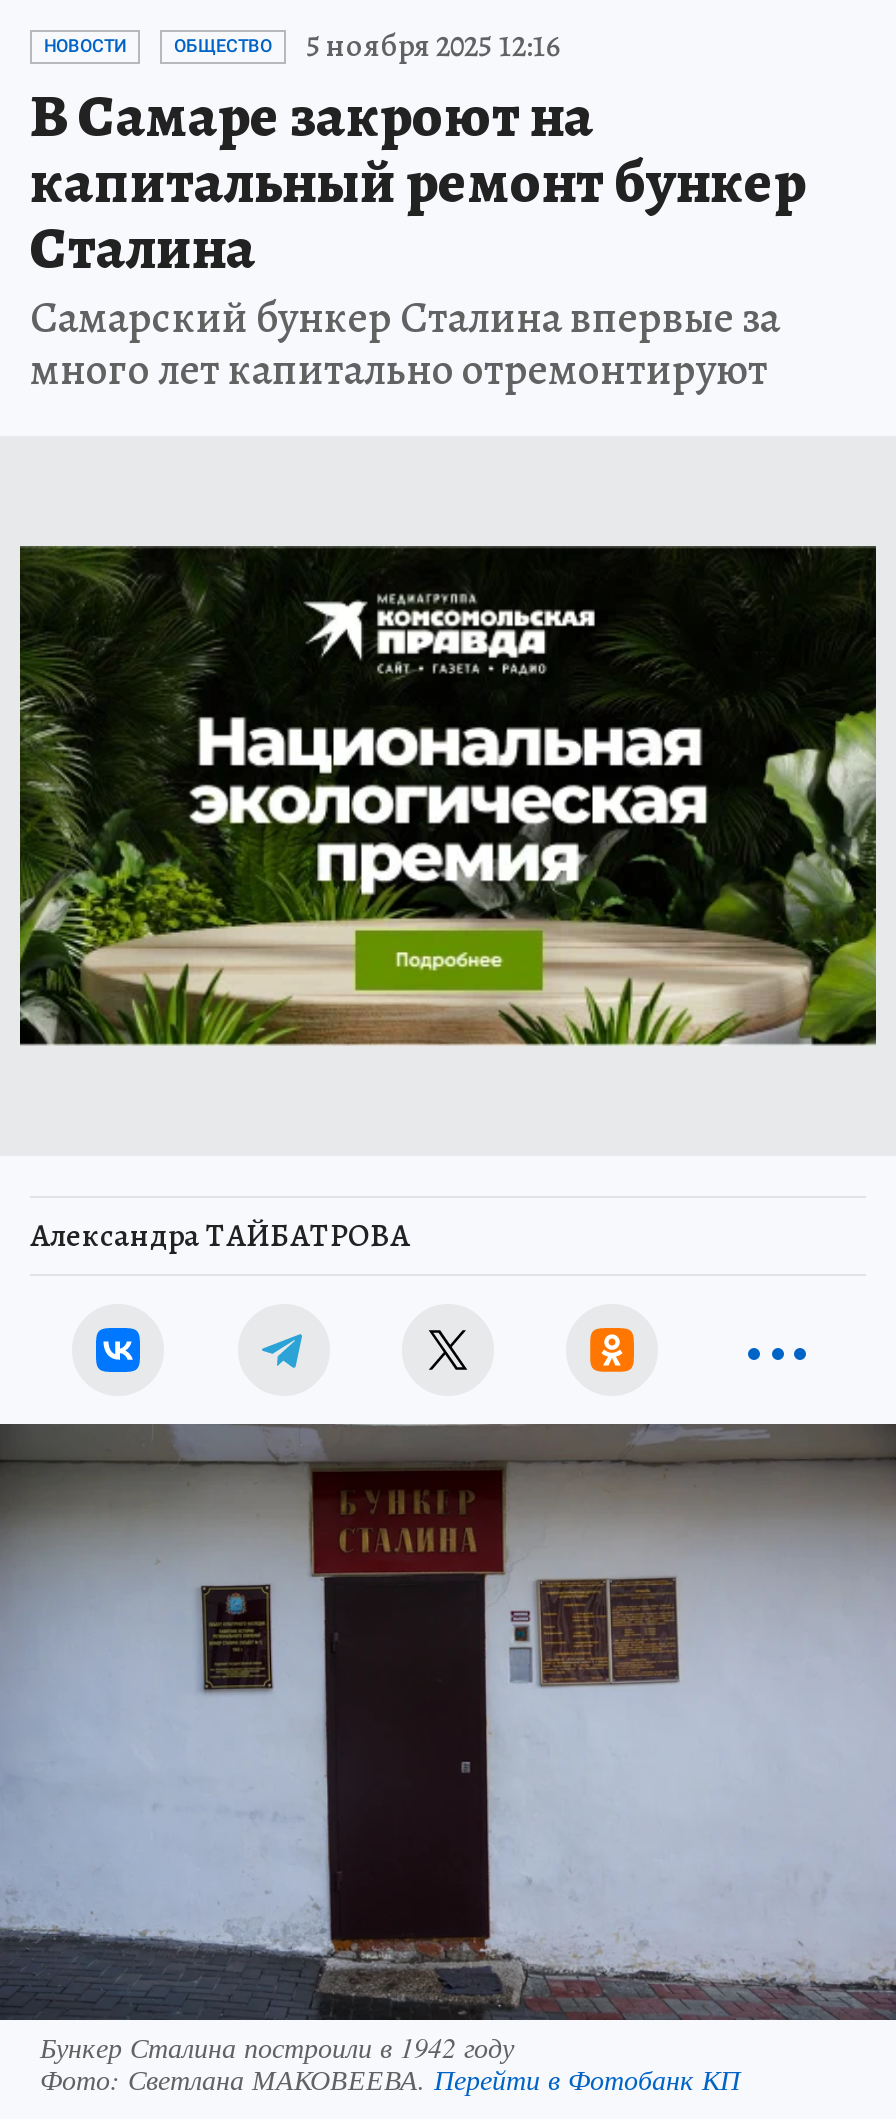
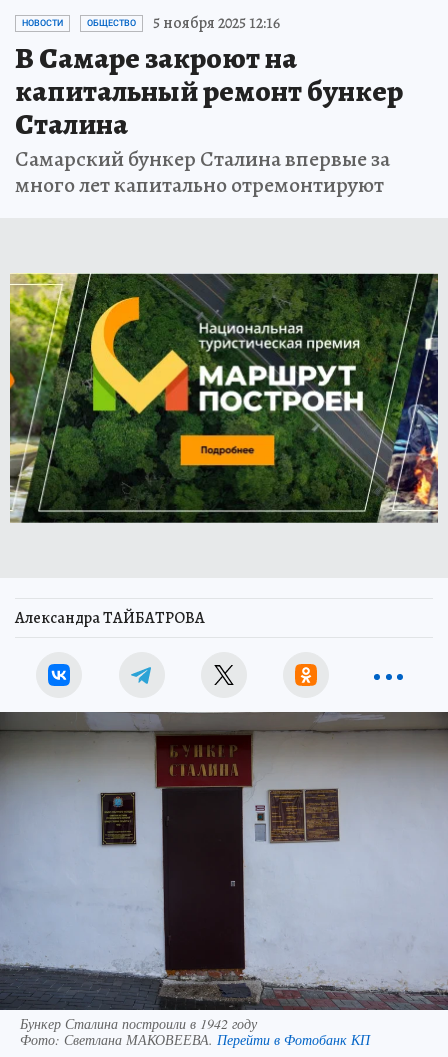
- [image]
+ [image]
